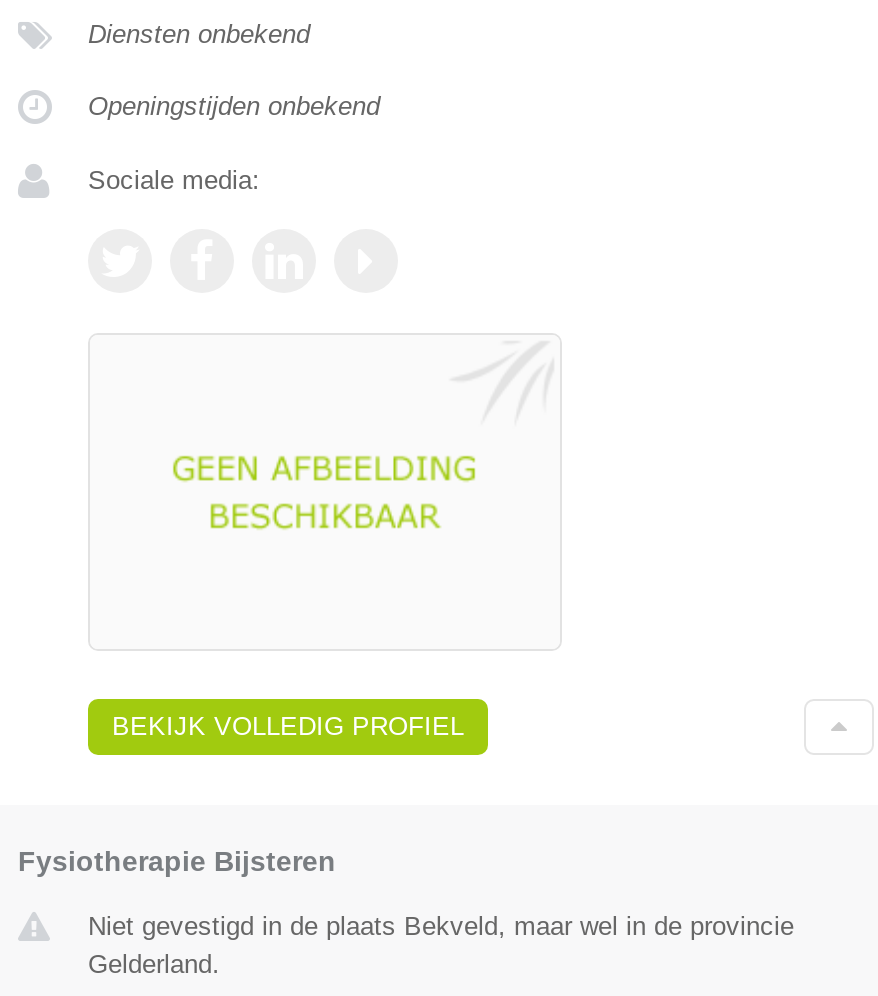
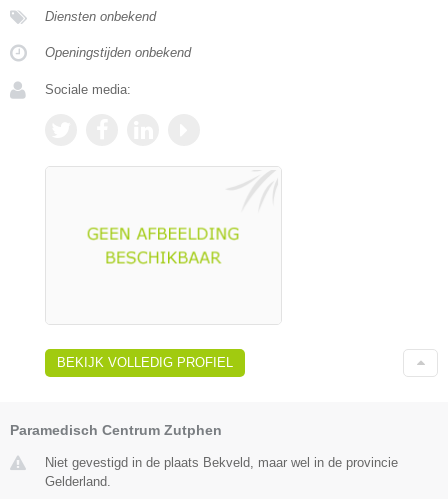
- Fysiotherapie Bijsteren
+ Paramedisch Centrum Zutphen
